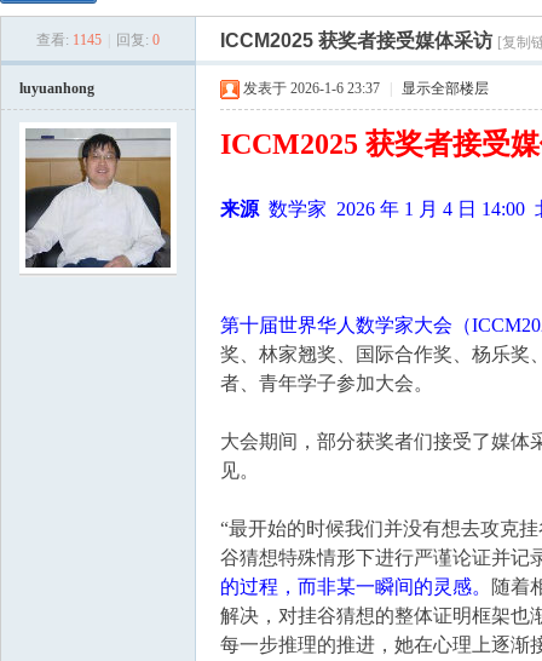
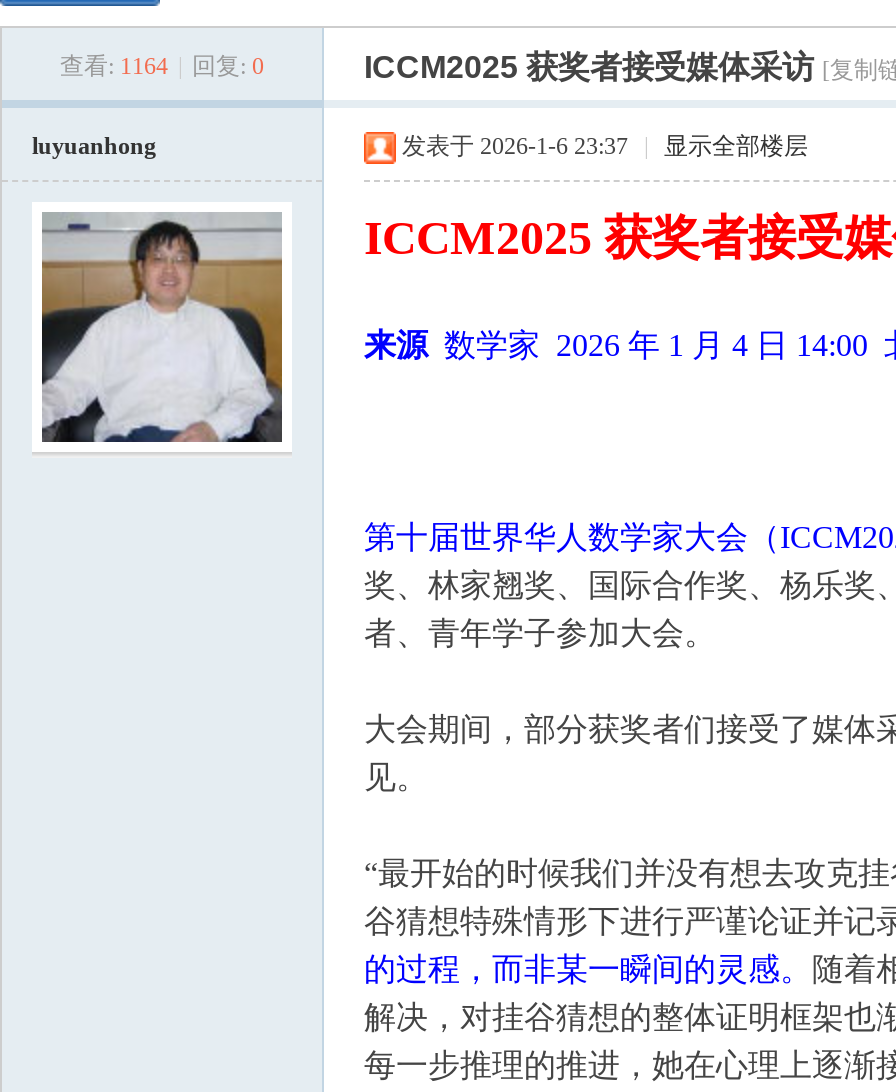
- 查看: 1145
+ 查看: 1164
